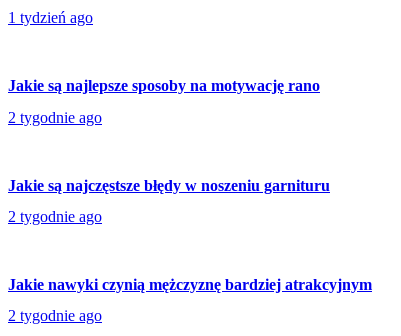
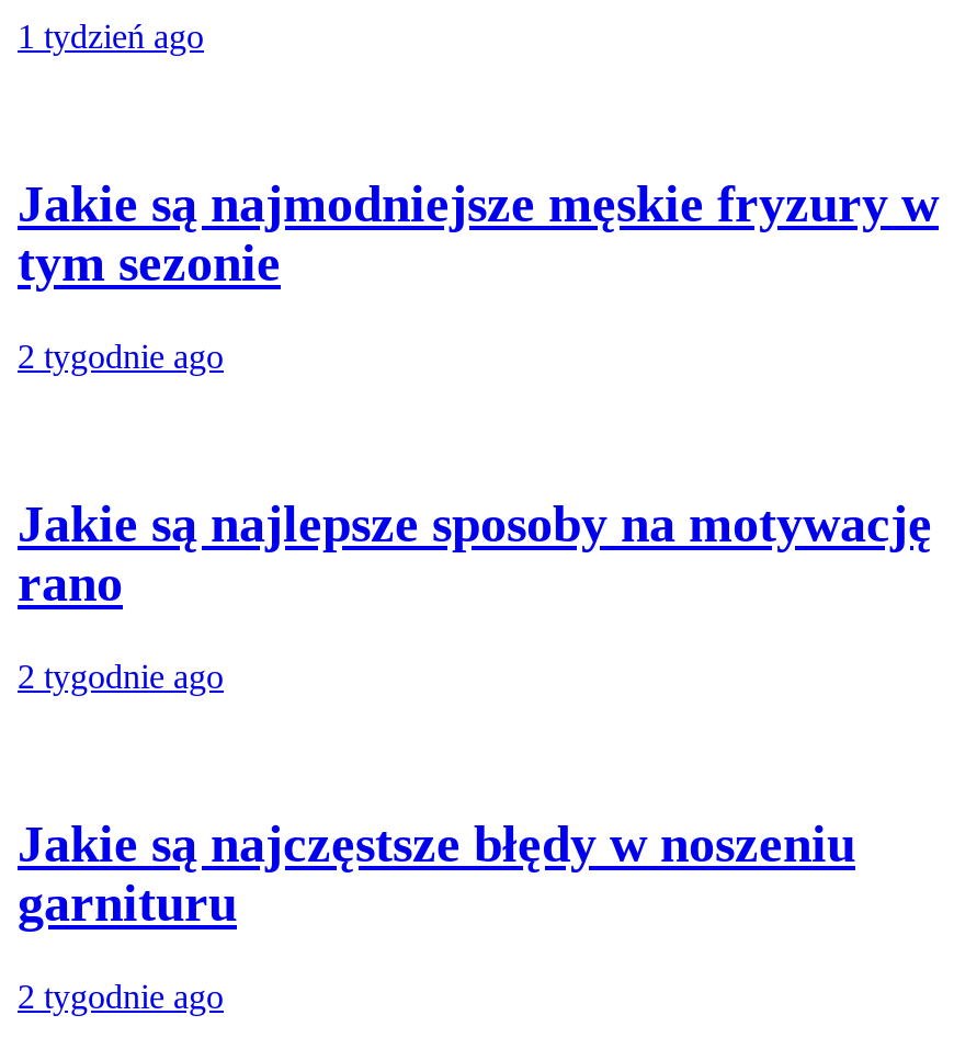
- Jakie są najlepsze sposoby na motywację rano
+ Jakie są najmodniejsze męskie fryzury w
+ tym sezonie

- Jakie są najczęstsze błędy w noszeniu garnituru
+ Jakie są najlepsze sposoby na motywację
+ rano

- Jakie nawyki czynią mężczyznę bardziej atrakcyjnym
+ Jakie są najczęstsze błędy w noszeniu
+ garnituru
